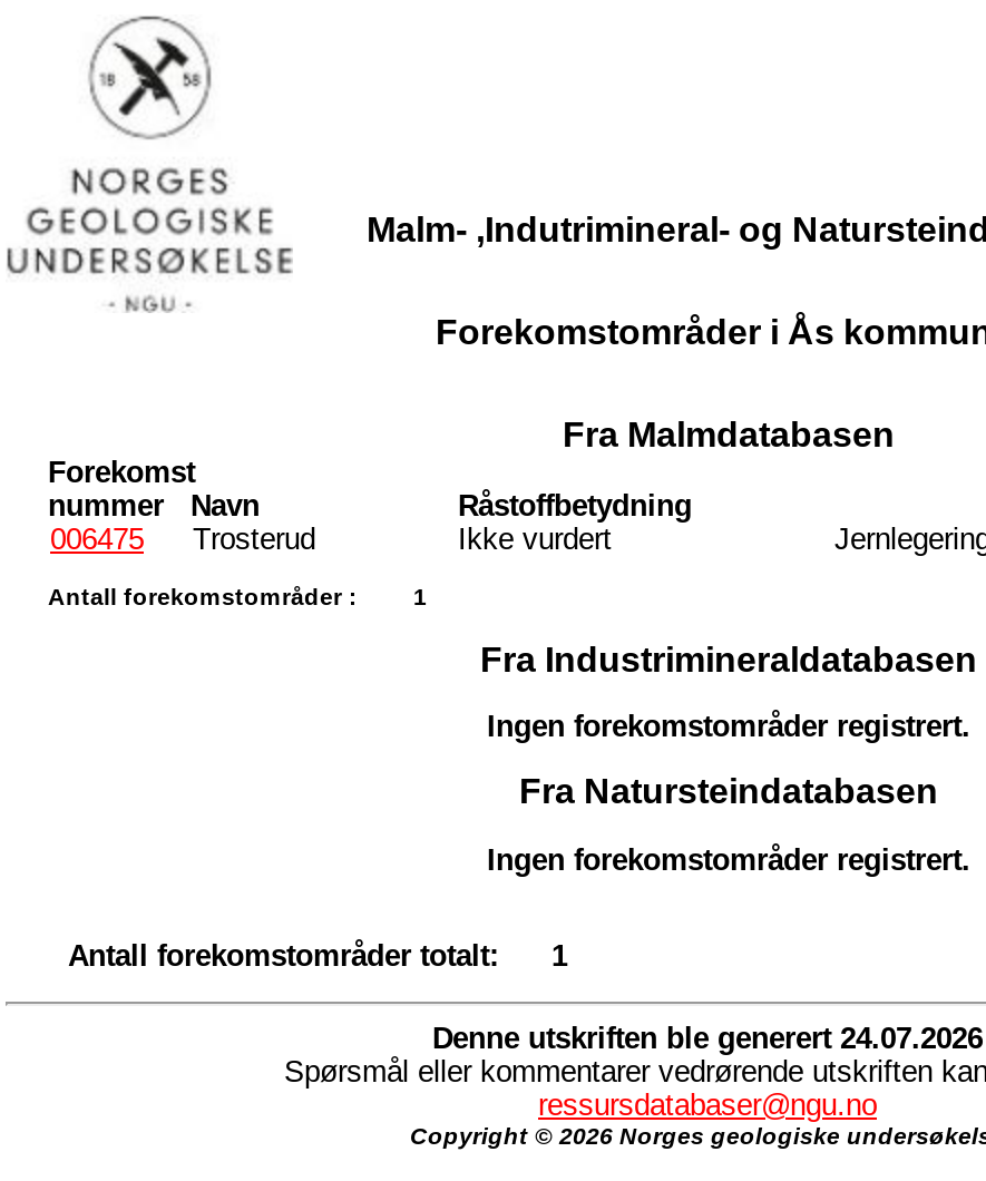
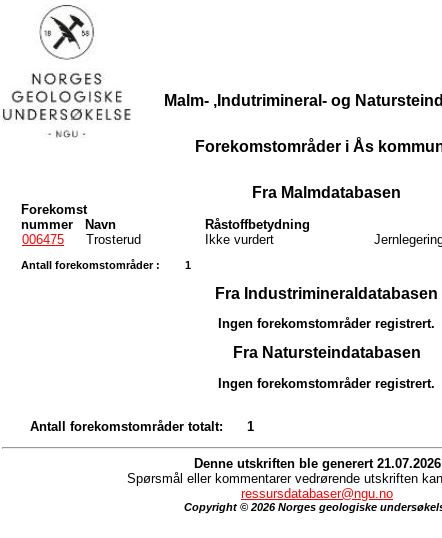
- Denne utskriften ble generert 24.07.2026
+ Denne utskriften ble generert 21.07.2026
